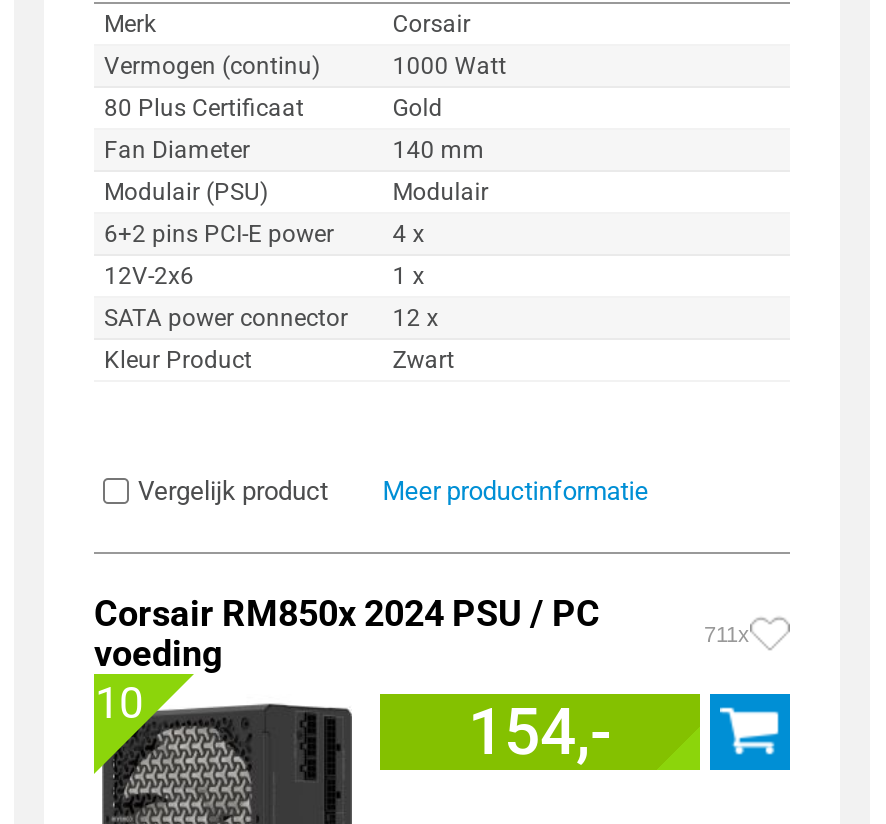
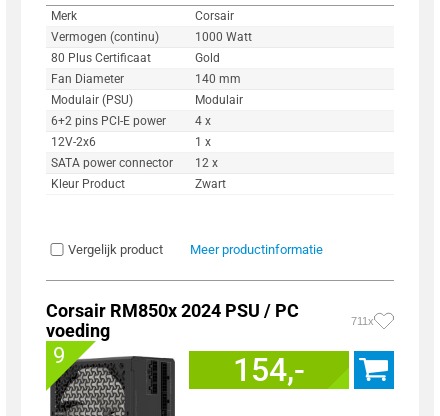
- 10
+ 9
